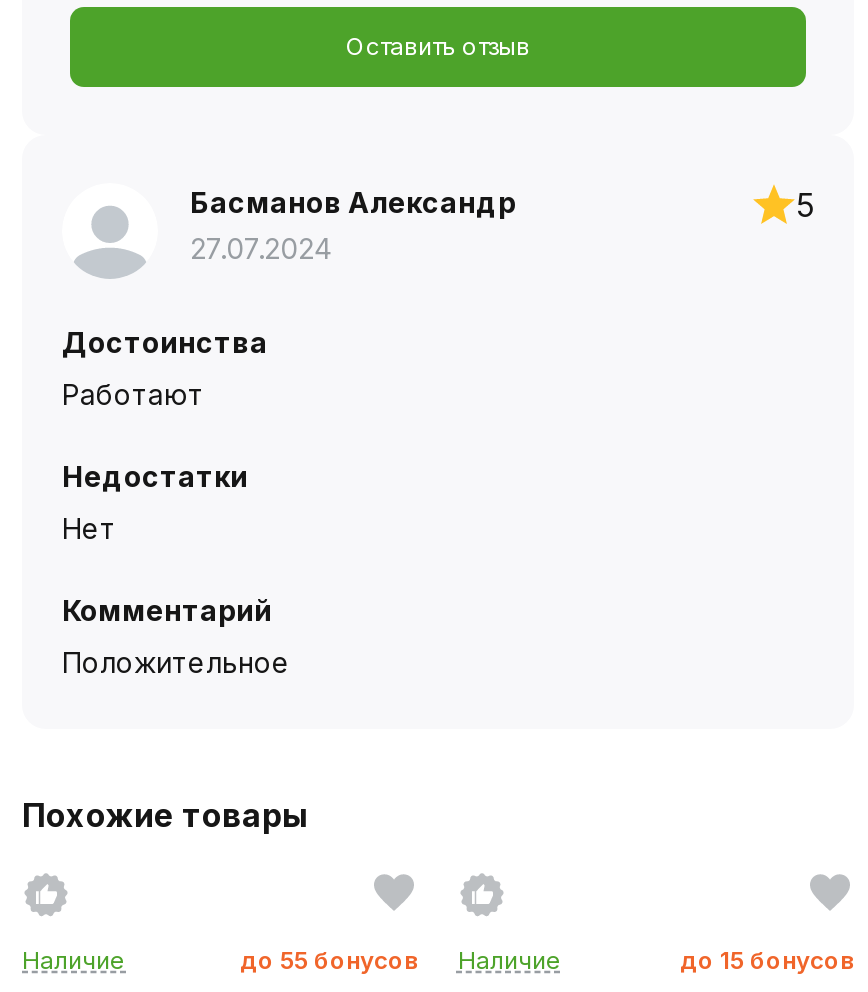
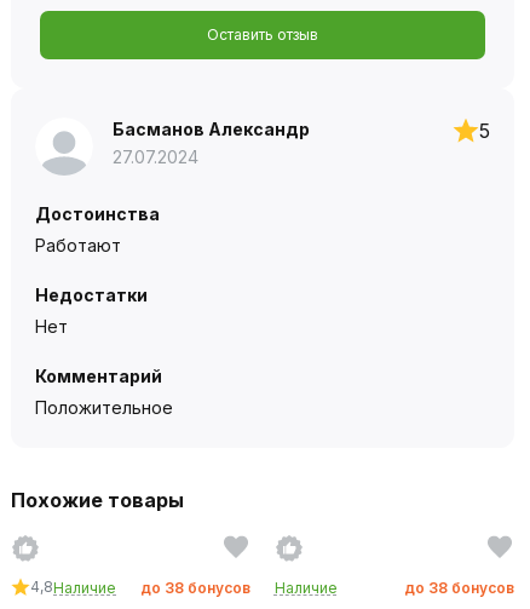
- Наличие
- до 55 бонусов
+ 4,8Наличие
+ до 38 бонусов

- до 15 бонусов
+ до 38 бонусов
